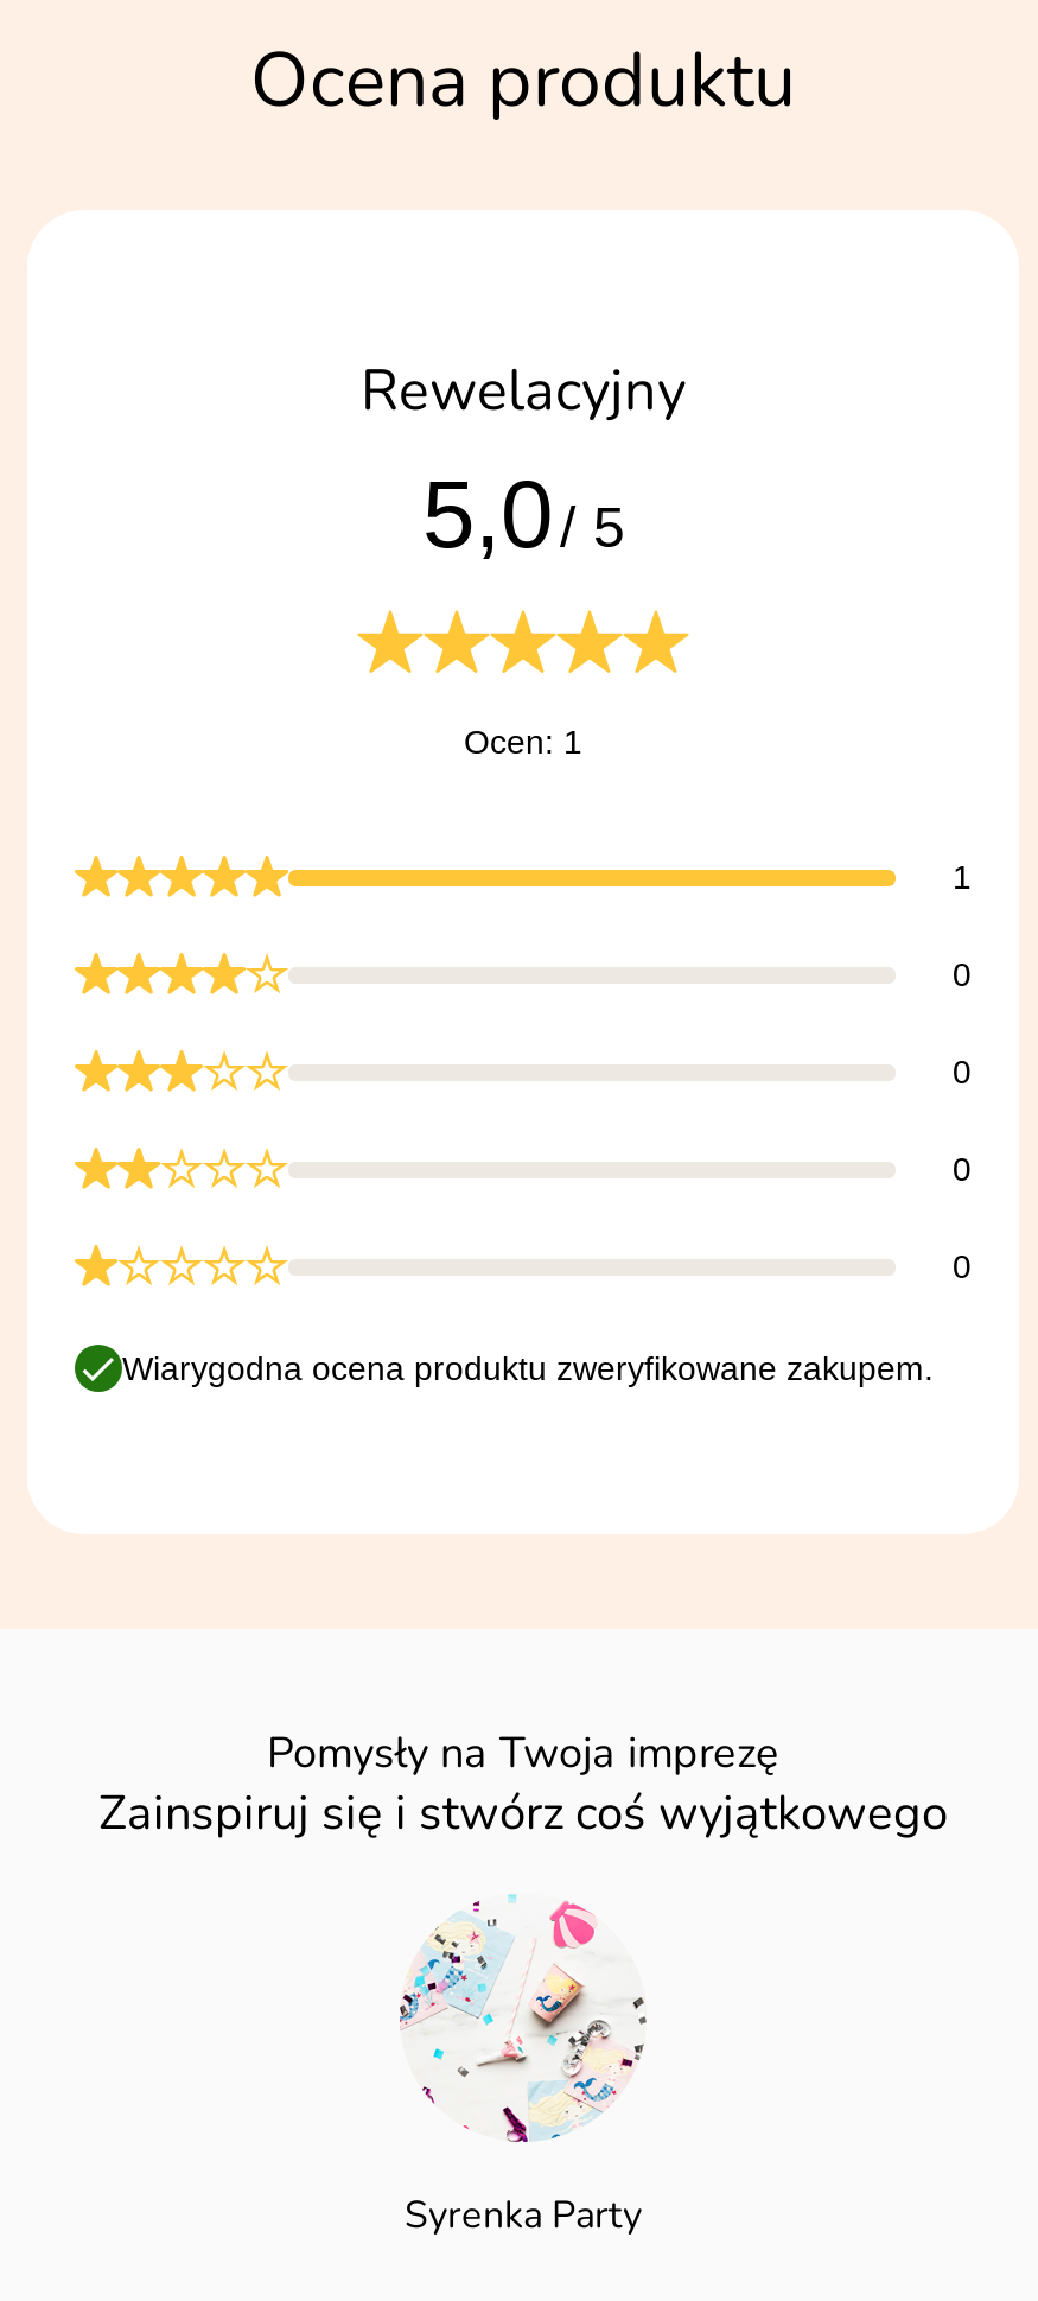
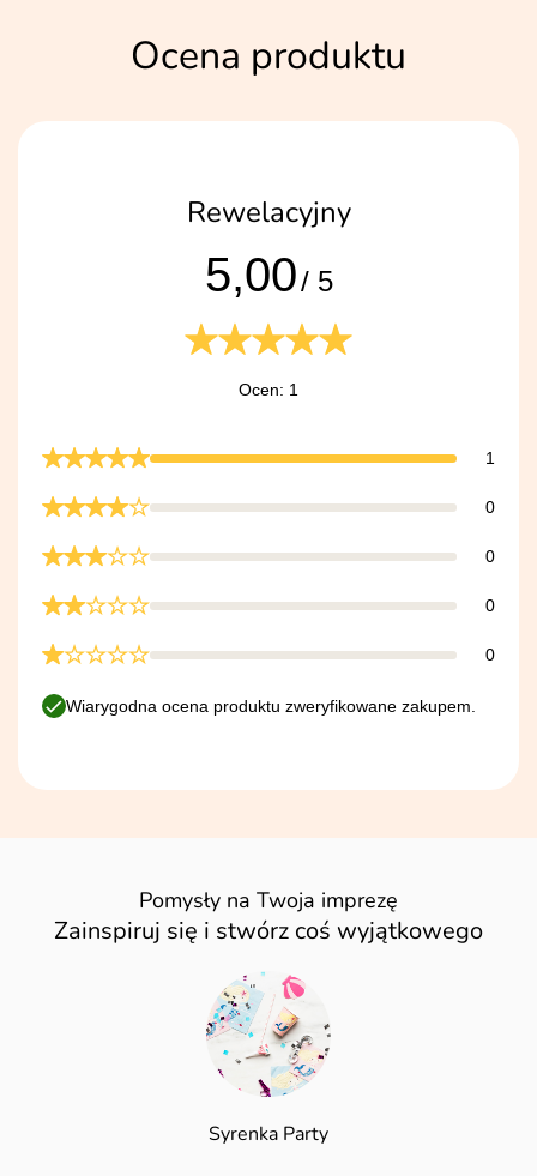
- 5,0 / 5
+ 5,00 / 5
